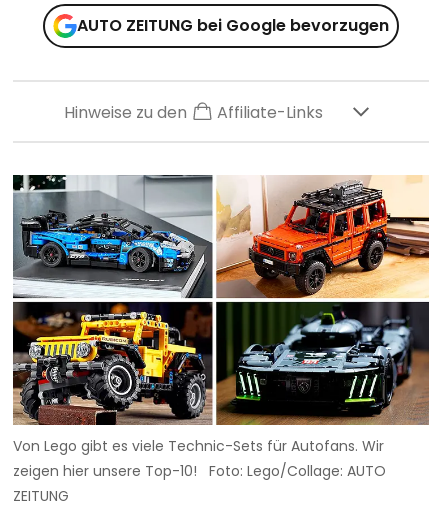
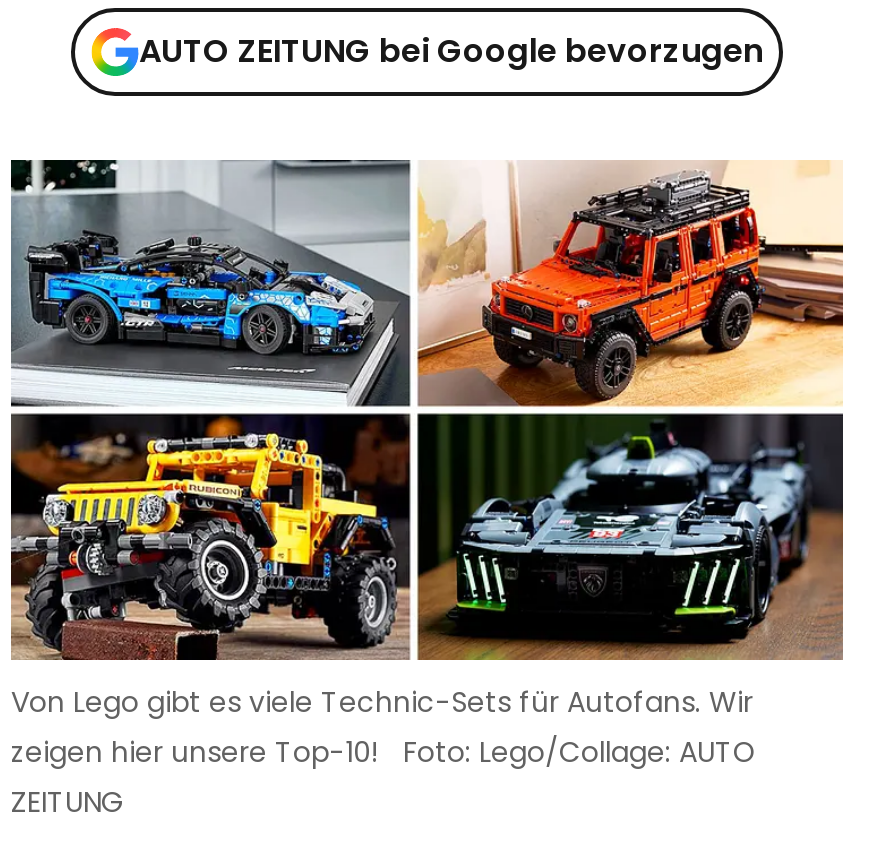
- Hinweise zu den
- Affiliate-Links
